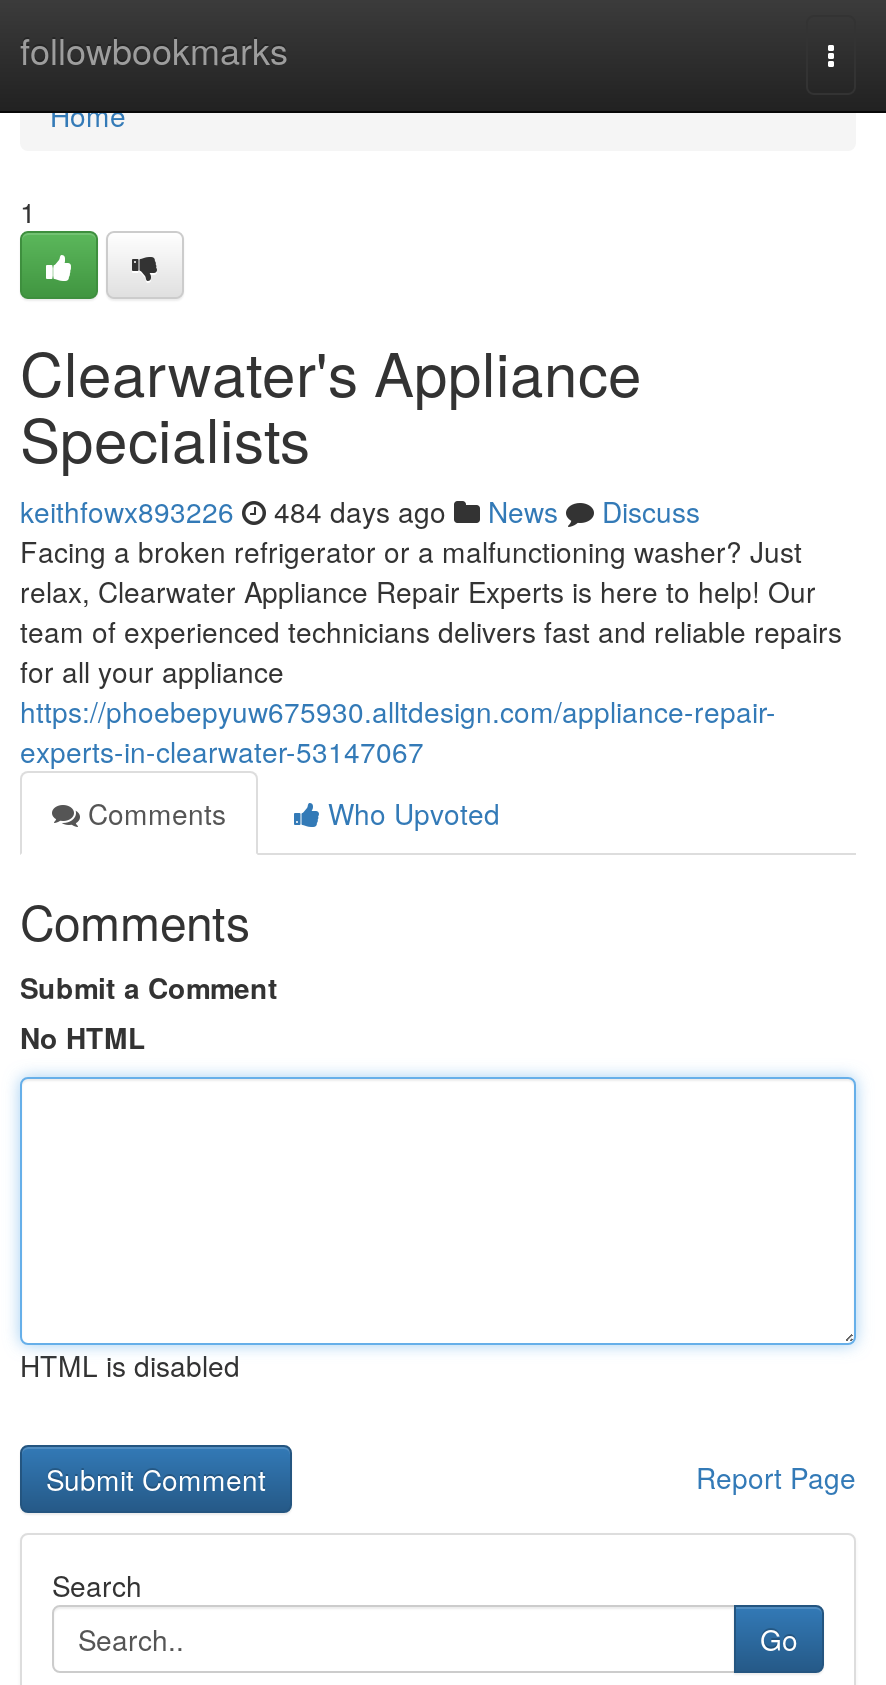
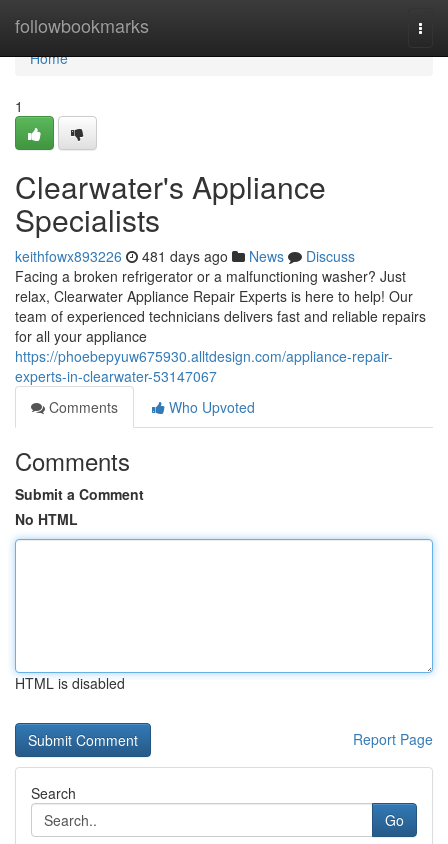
- keithfowx893226 484 days ago News Discuss
+ keithfowx893226 481 days ago News Discuss
